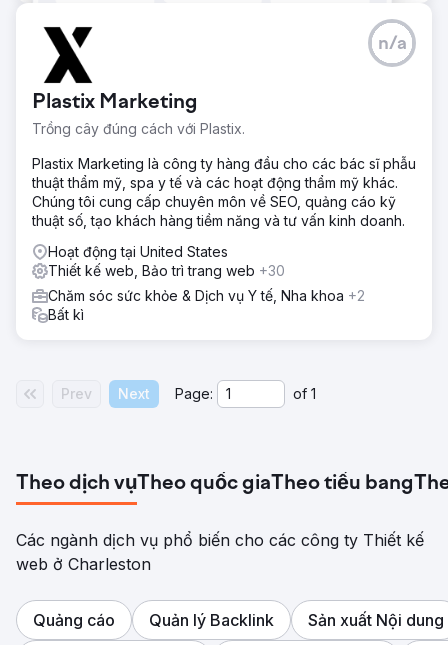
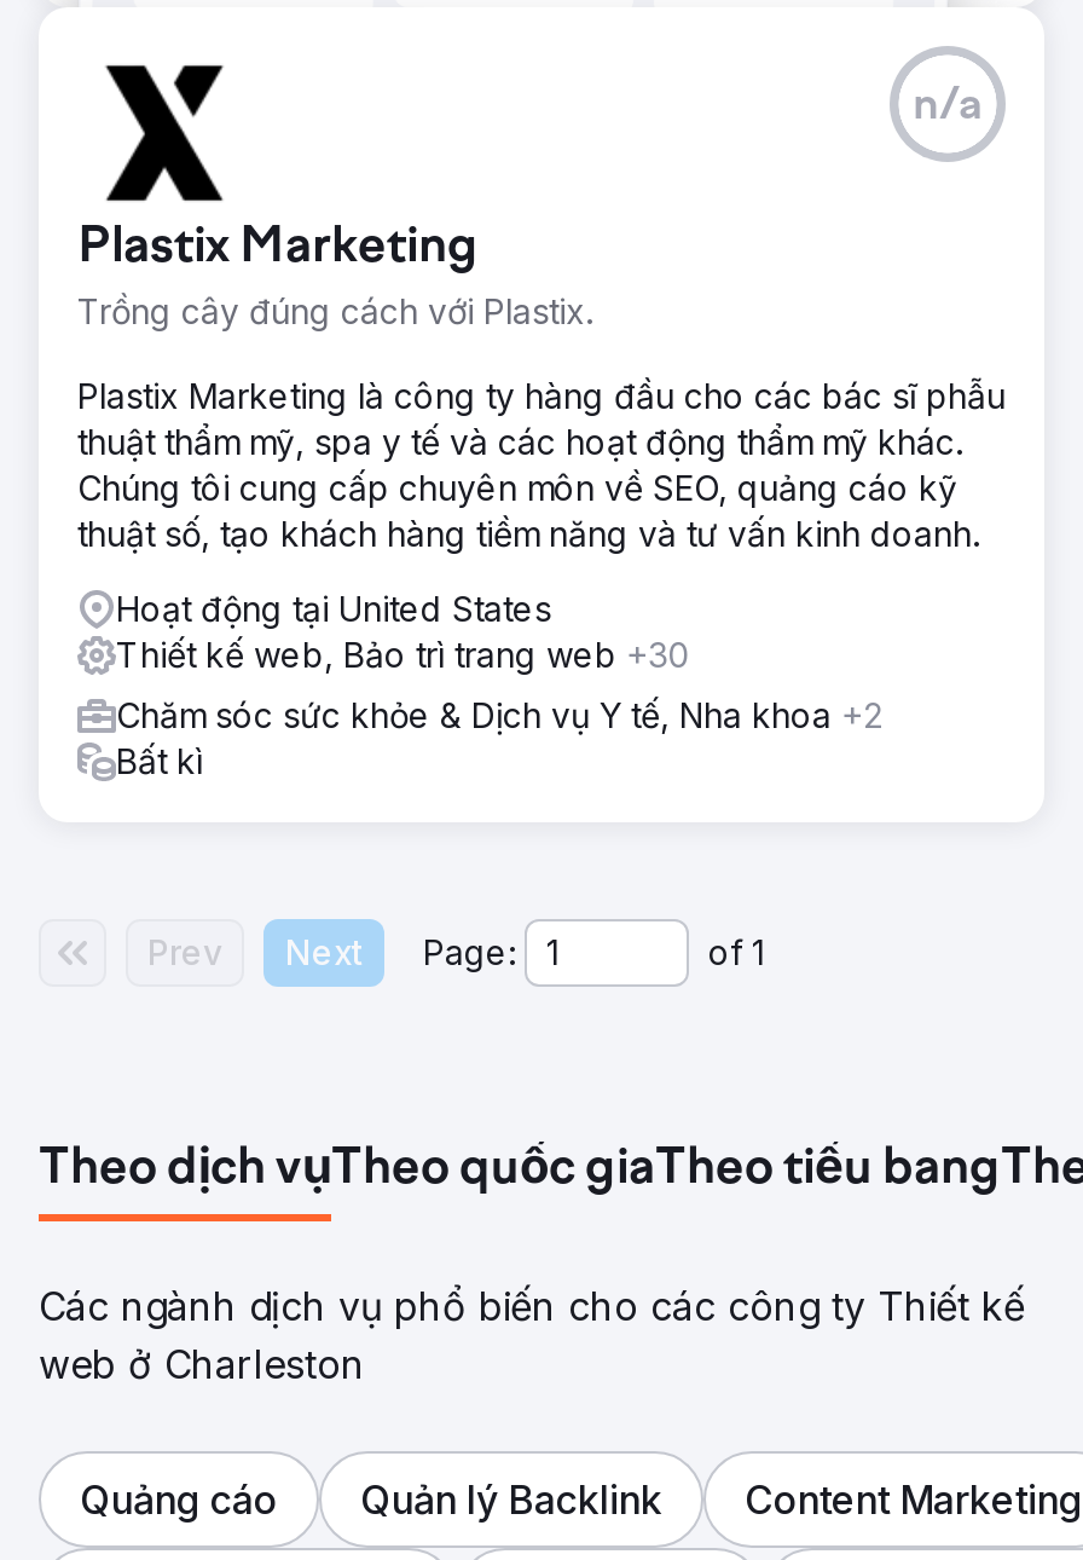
- Sản xuất Nội dung
+ Content Marketing
